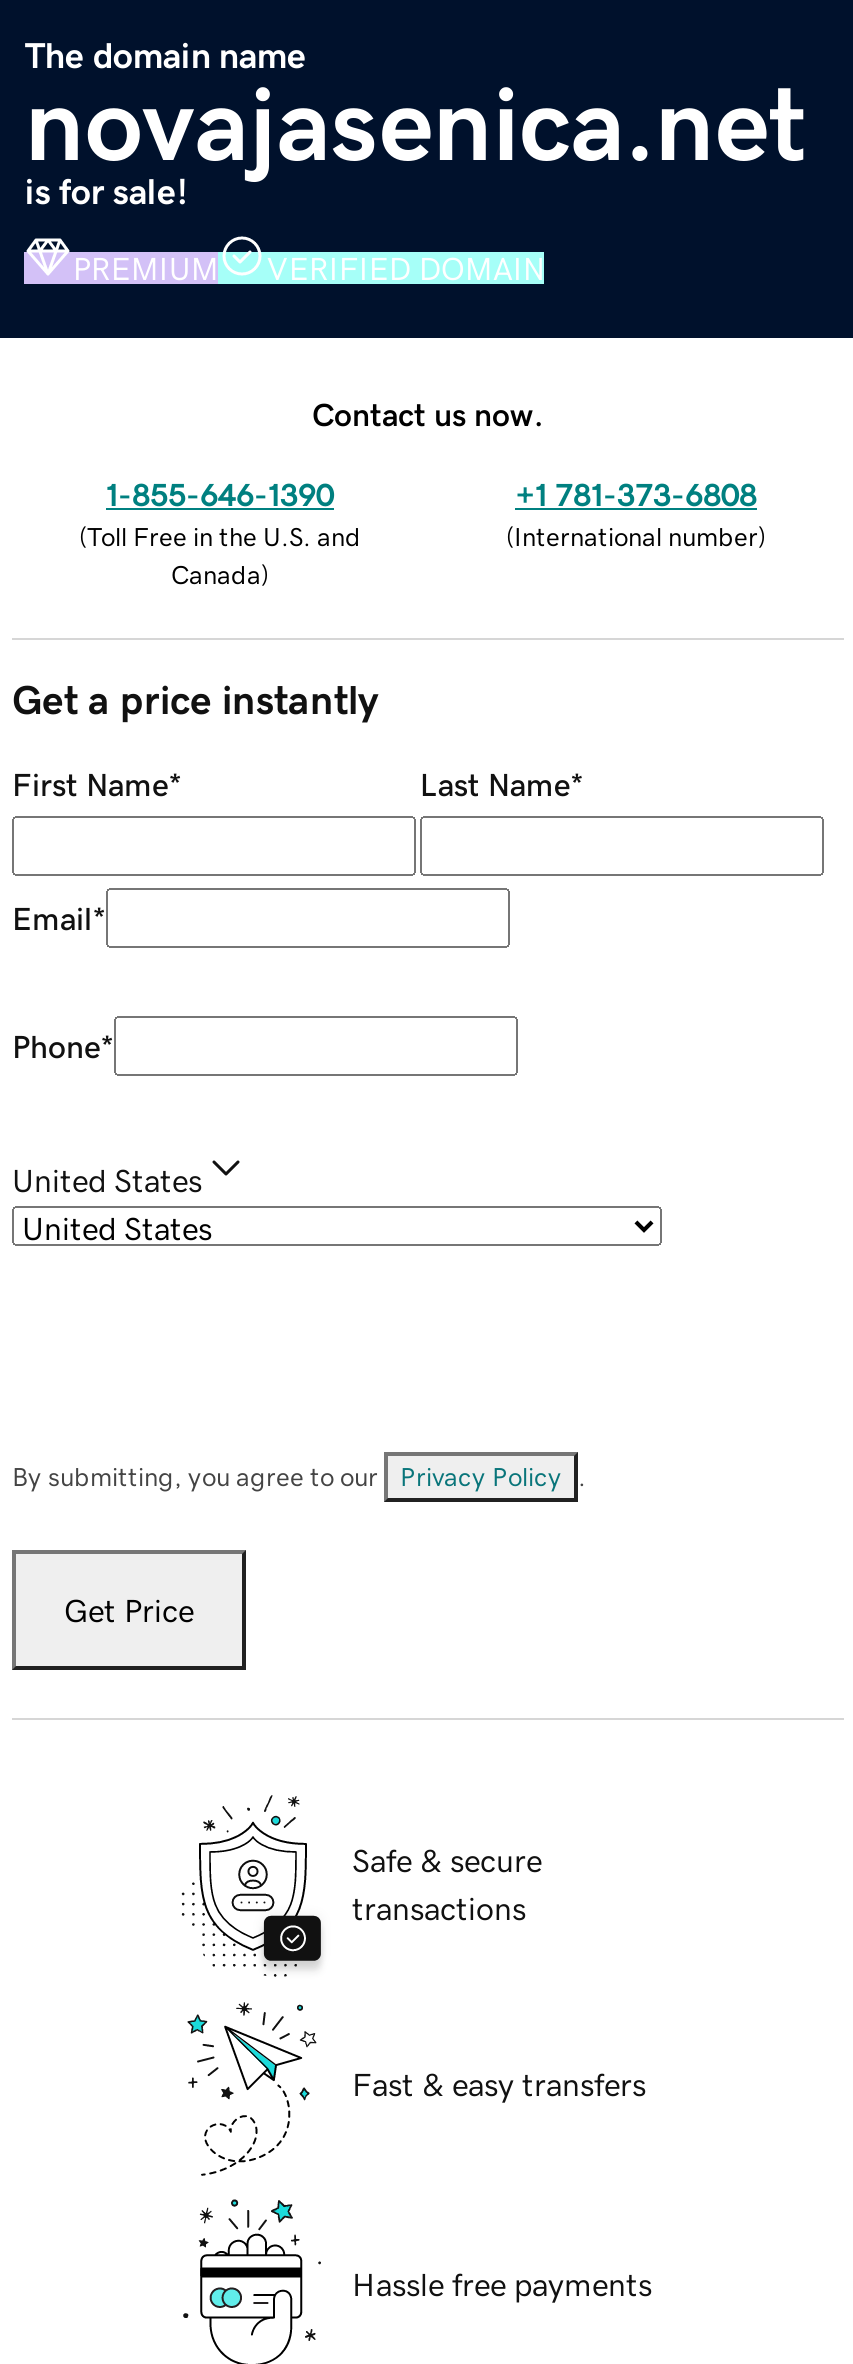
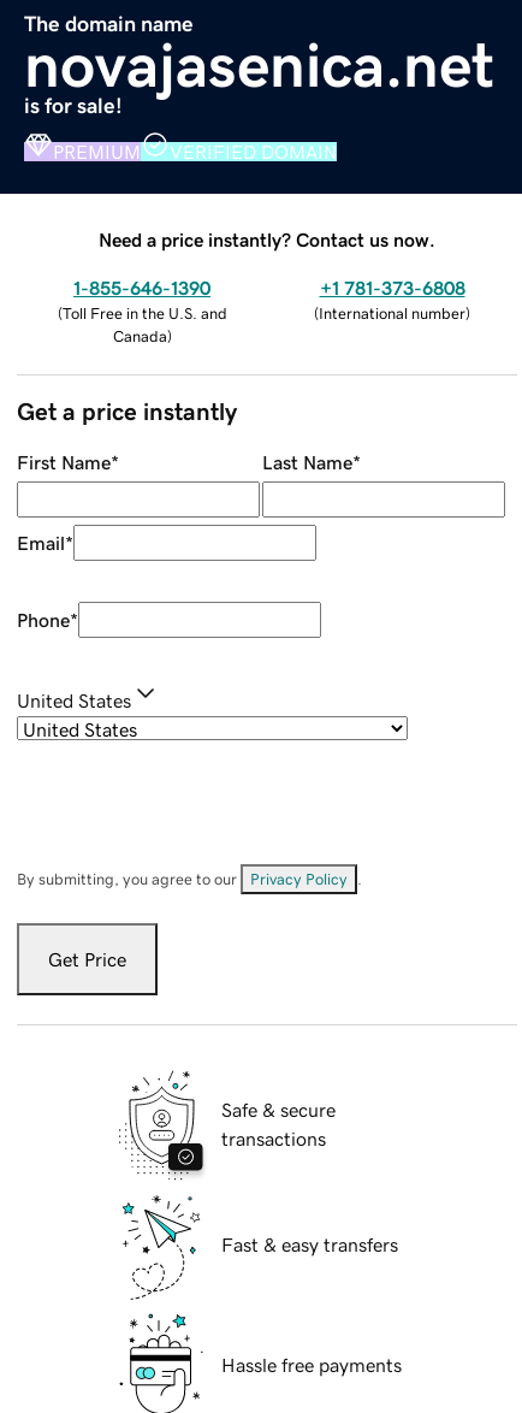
- Contact us now.
+ Need a price instantly? Contact us now.
